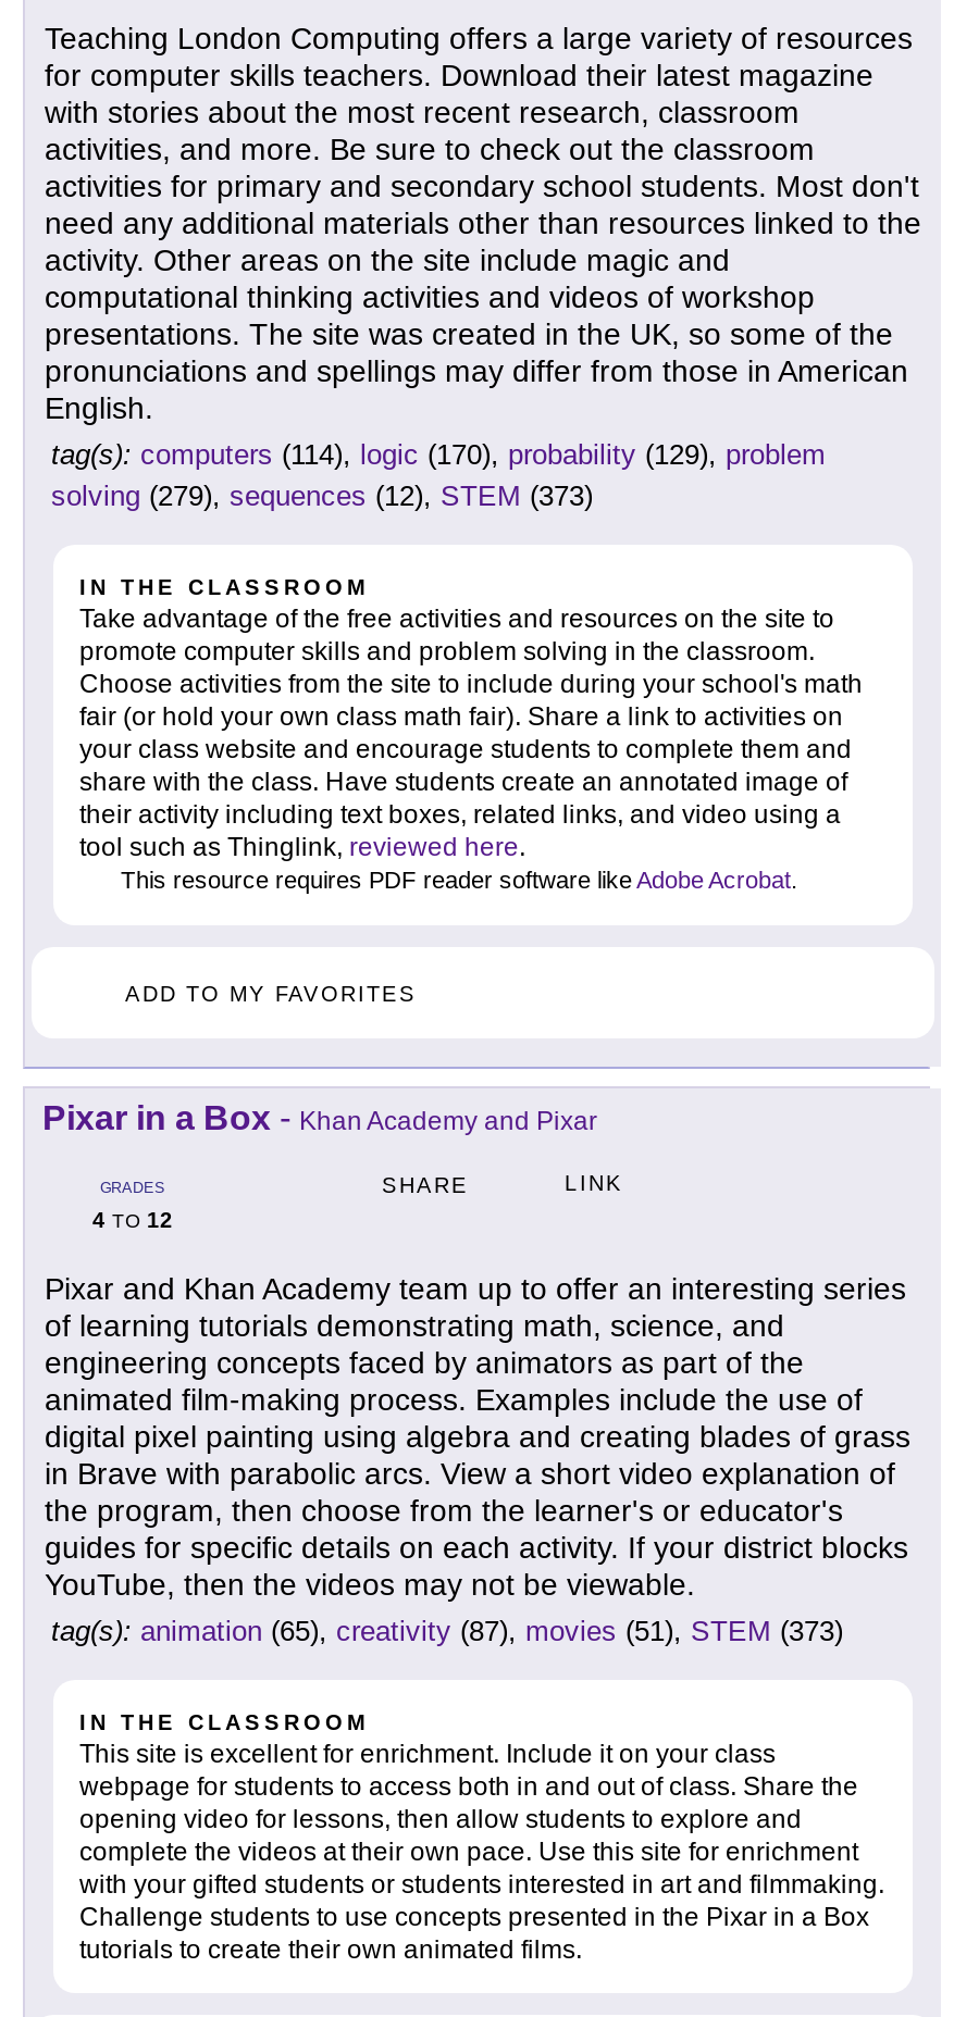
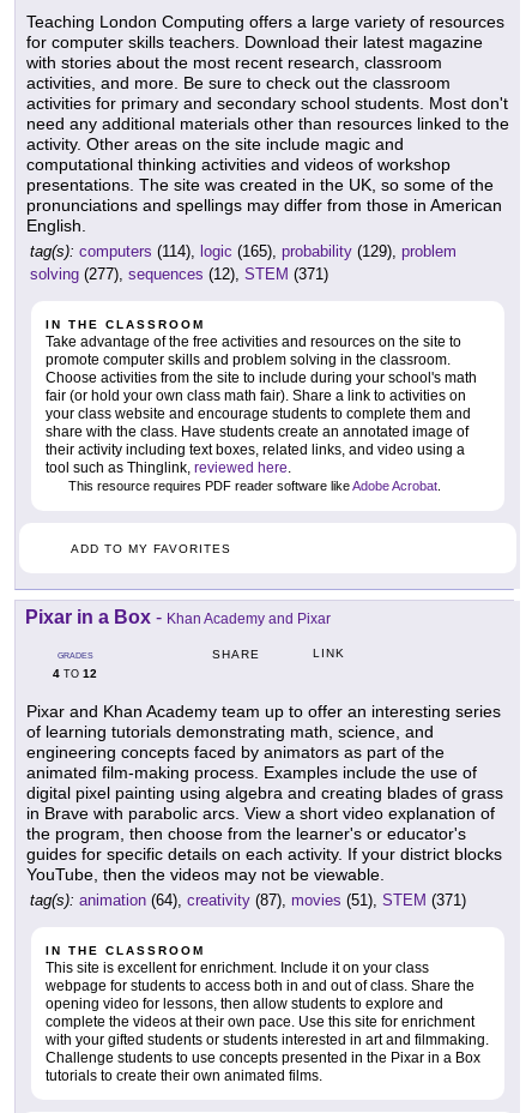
- tag(s): computers (114), logic (170), probability (129), problem
+ tag(s): computers (114), logic (165), probability (129), problem

- solving (279), sequences (12), STEM (373)
+ solving (277), sequences (12), STEM (371)

- tag(s): animation (65), creativity (87), movies (51), STEM (373)
+ tag(s): animation (64), creativity (87), movies (51), STEM (371)
